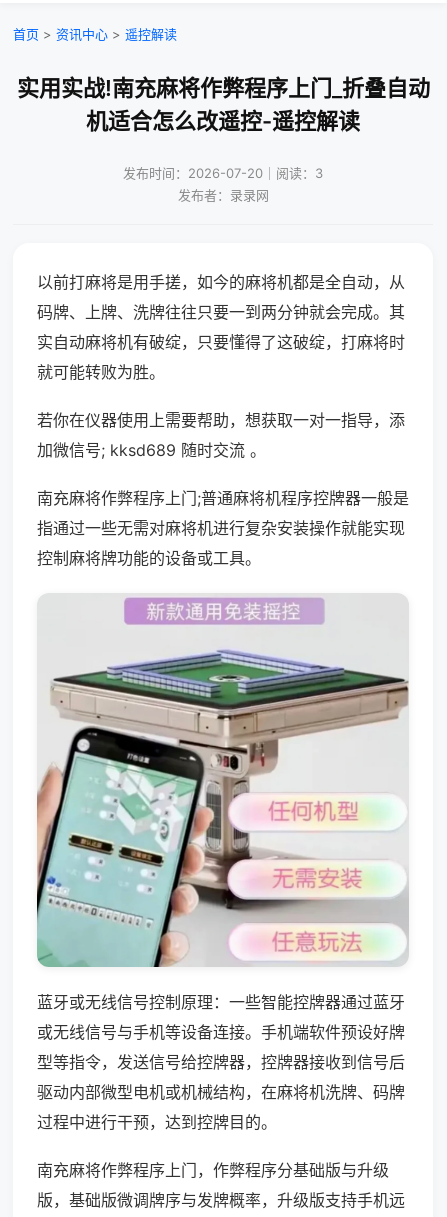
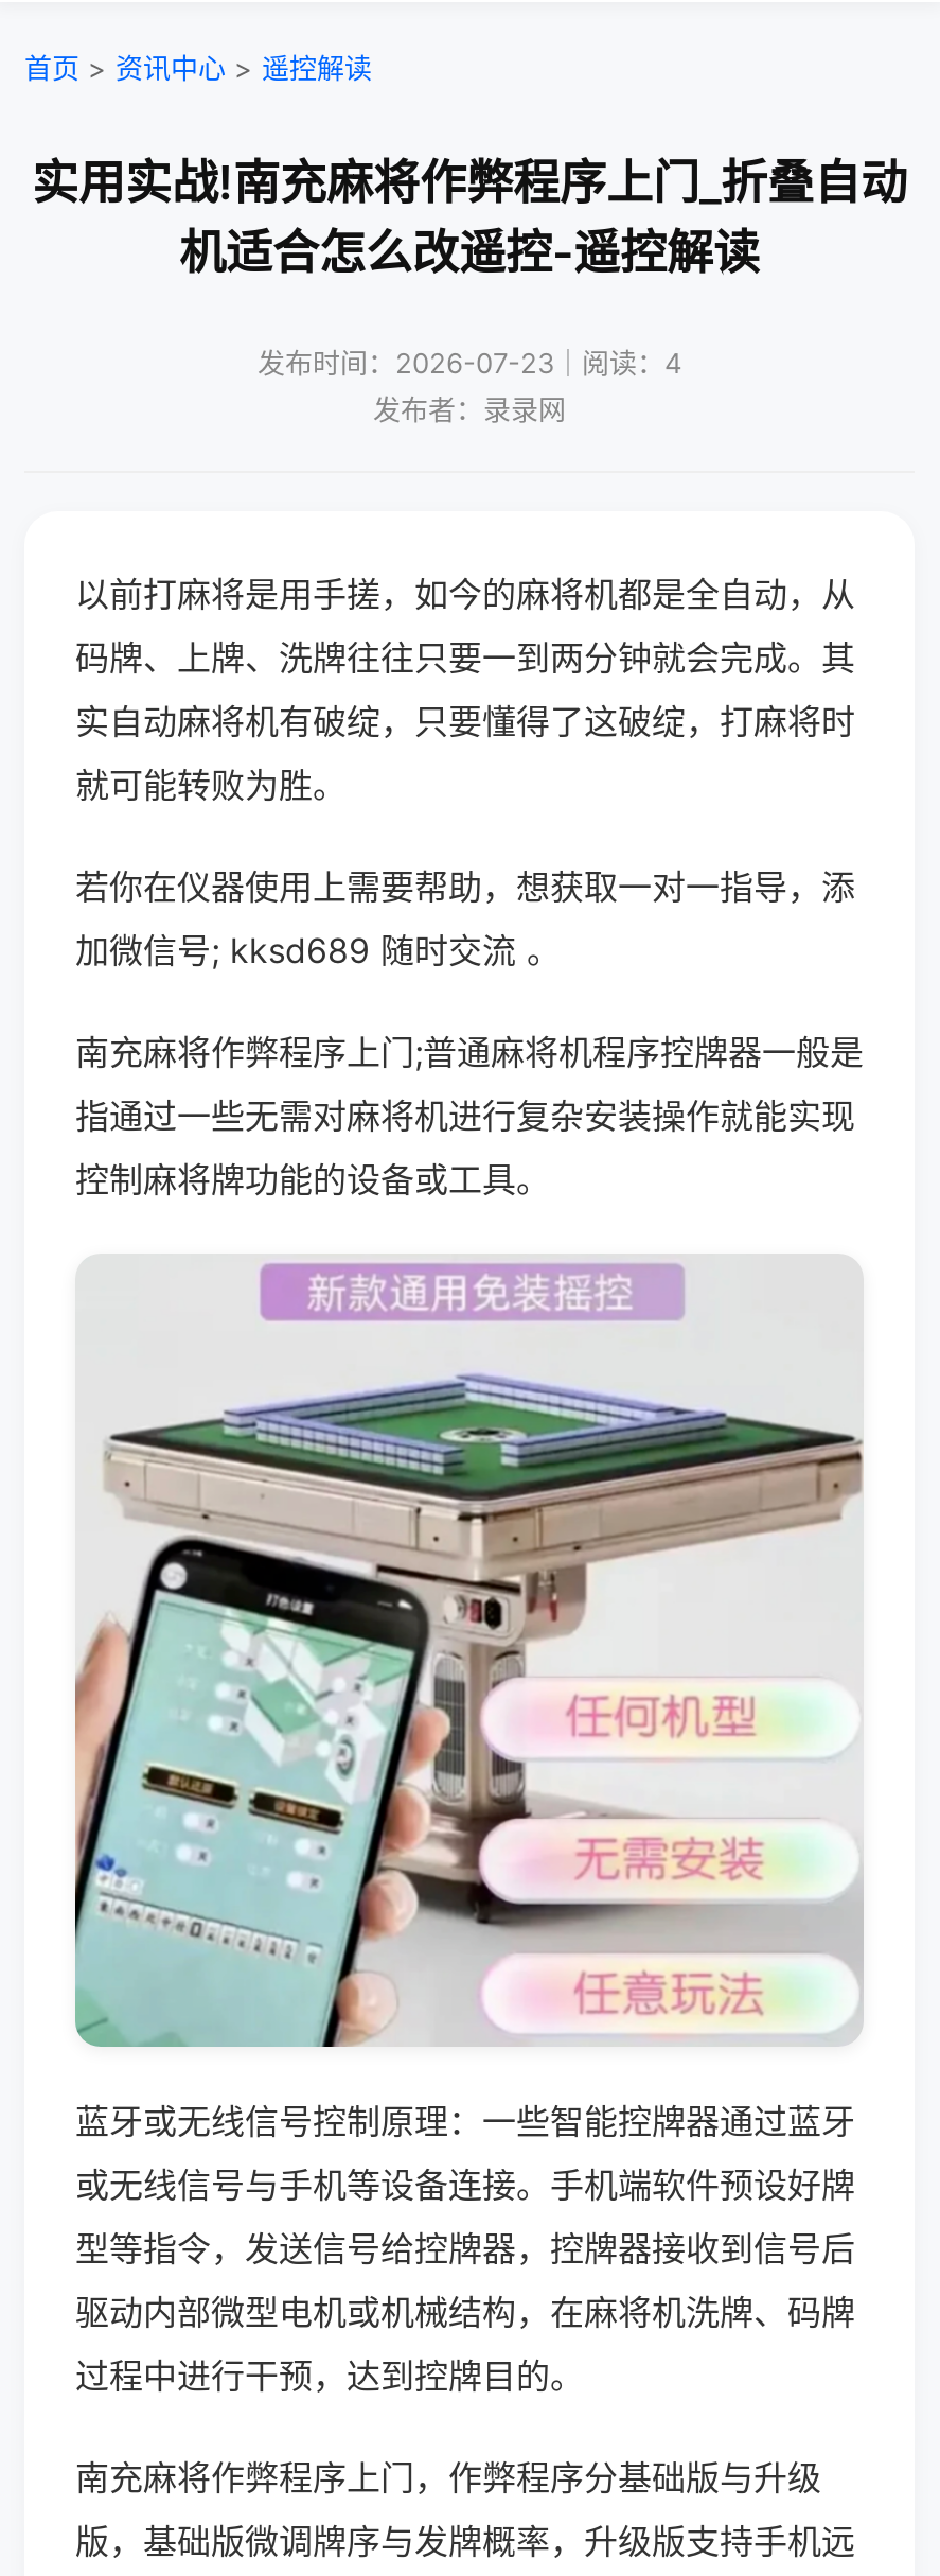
- 发布时间：2026-07-20｜阅读：3
+ 发布时间：2026-07-23｜阅读：4
